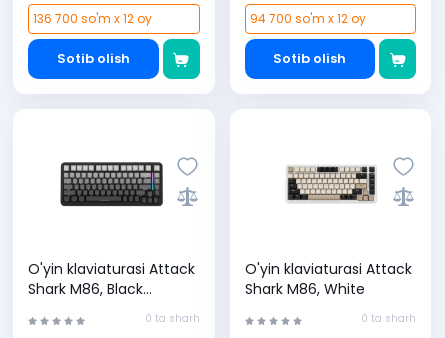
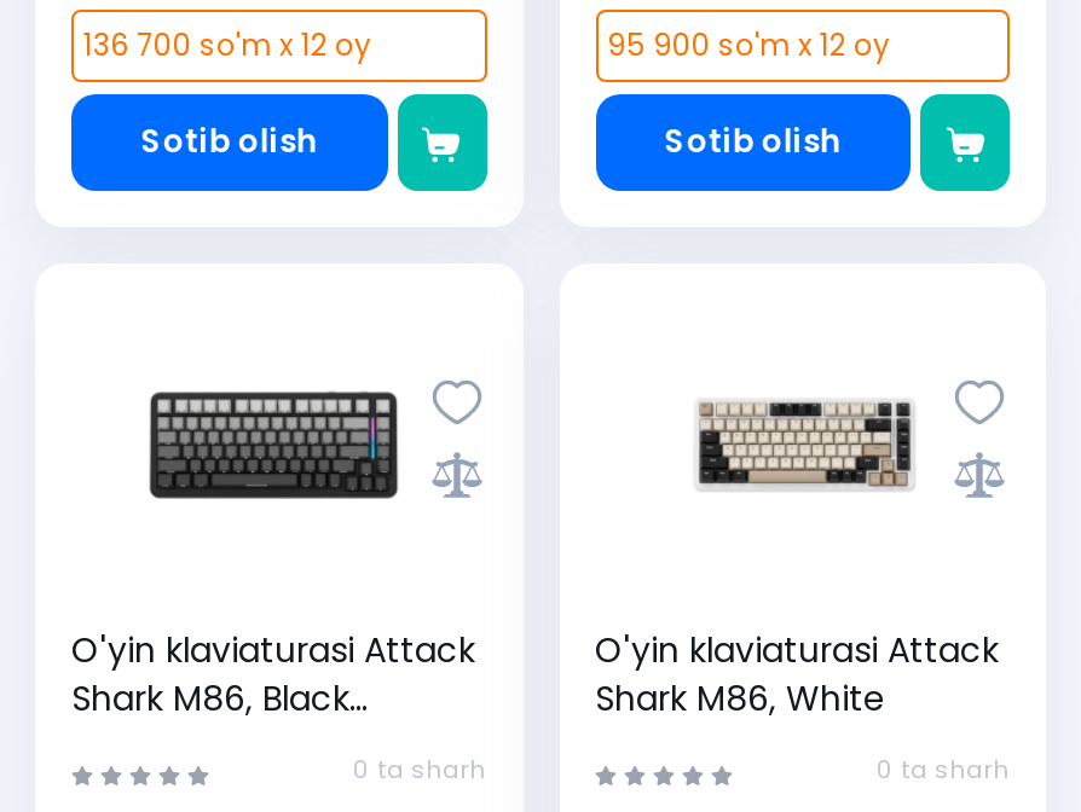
- 94 700 so'm x 12 oy
+ 95 900 so'm x 12 oy
